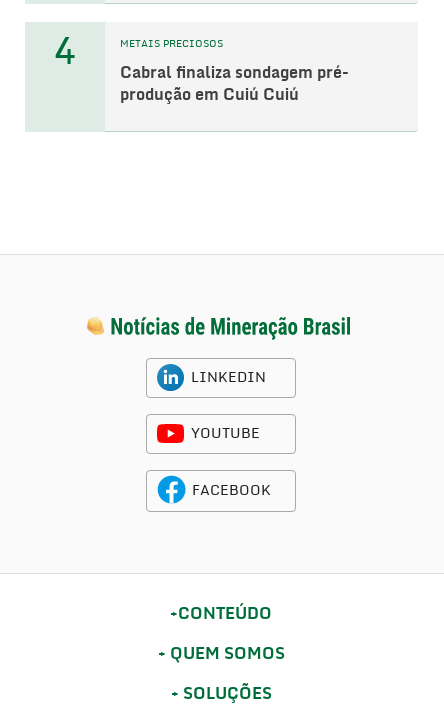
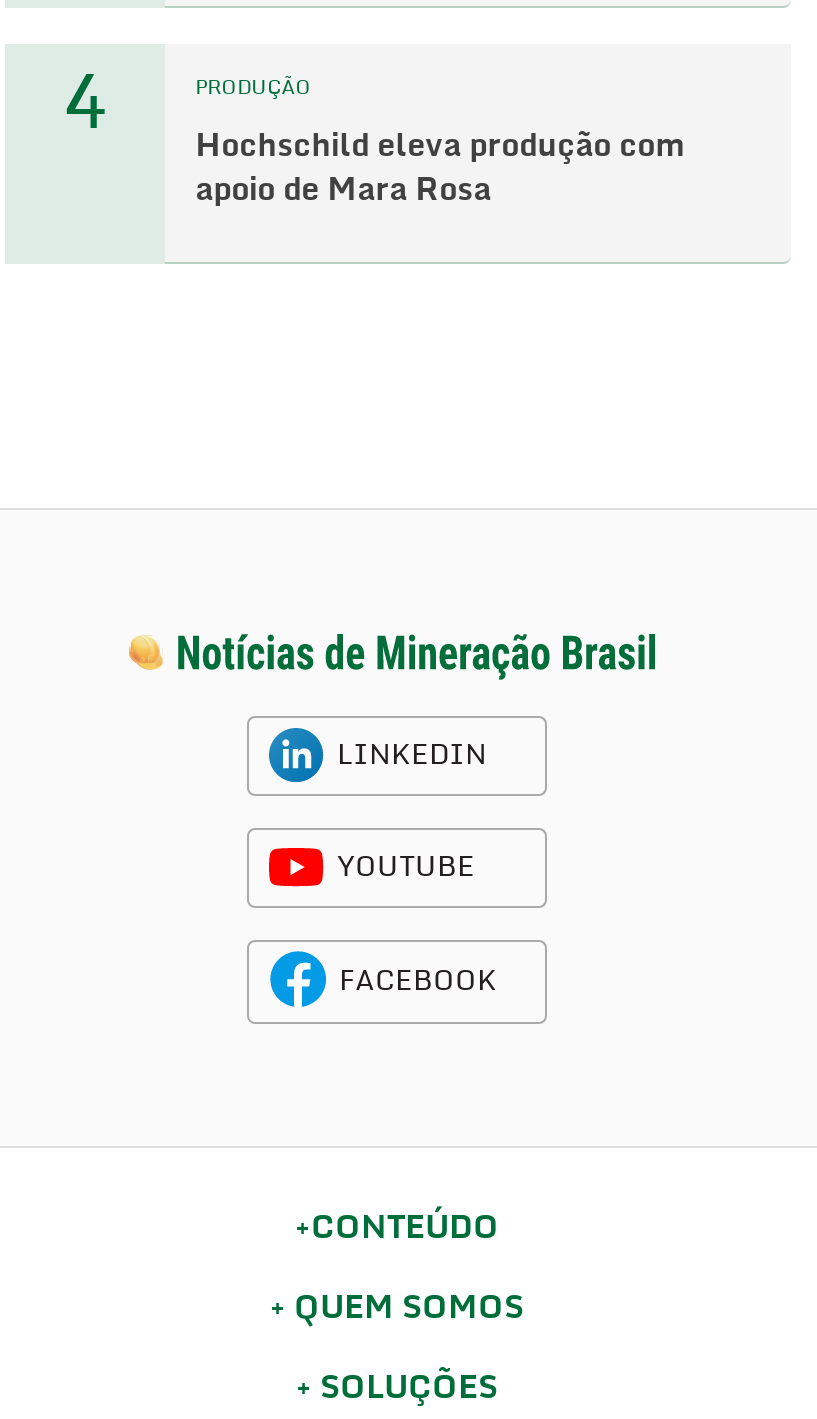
- METAIS PRECIOSOS
+ PRODUÇÃO

- Cabral finaliza sondagem pré-
- produção em Cuiú Cuiú
+ Hochschild eleva produção com
+ apoio de Mara Rosa
